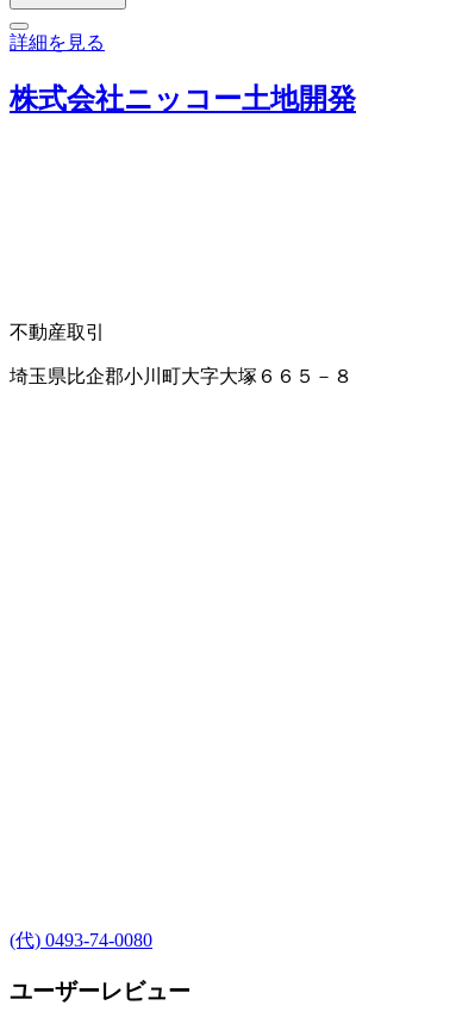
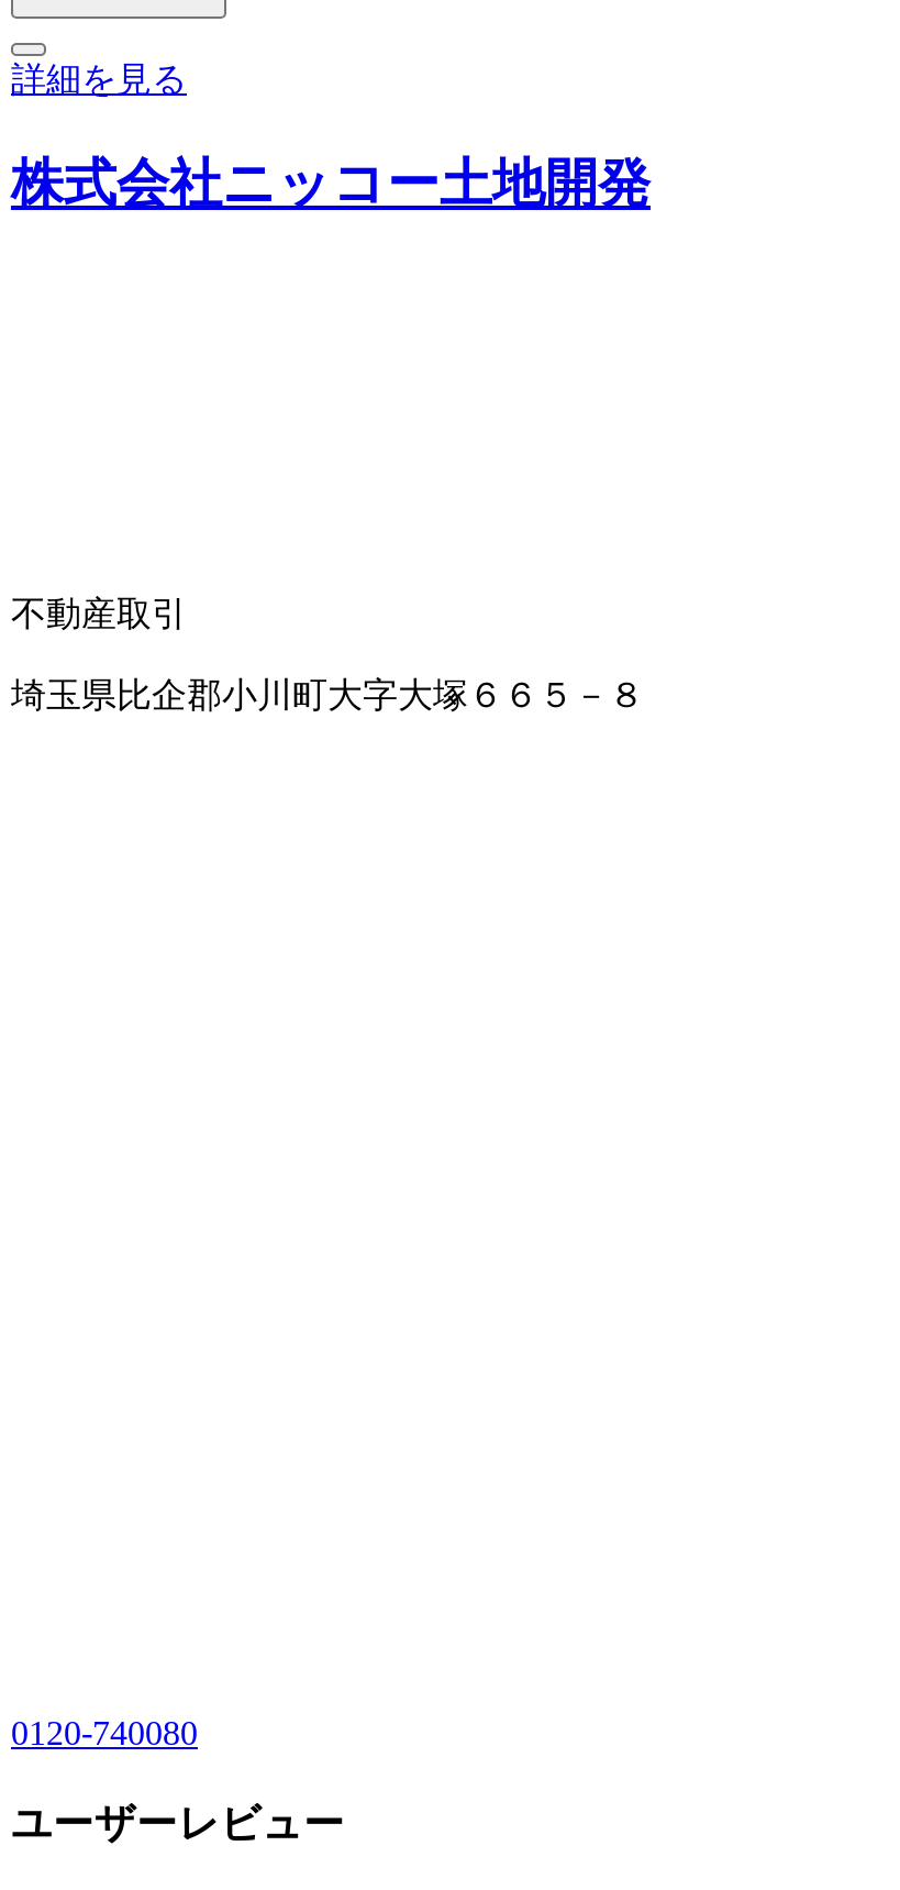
- (代) 0493-74-0080
+ 0120-740080
